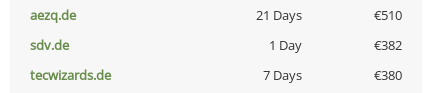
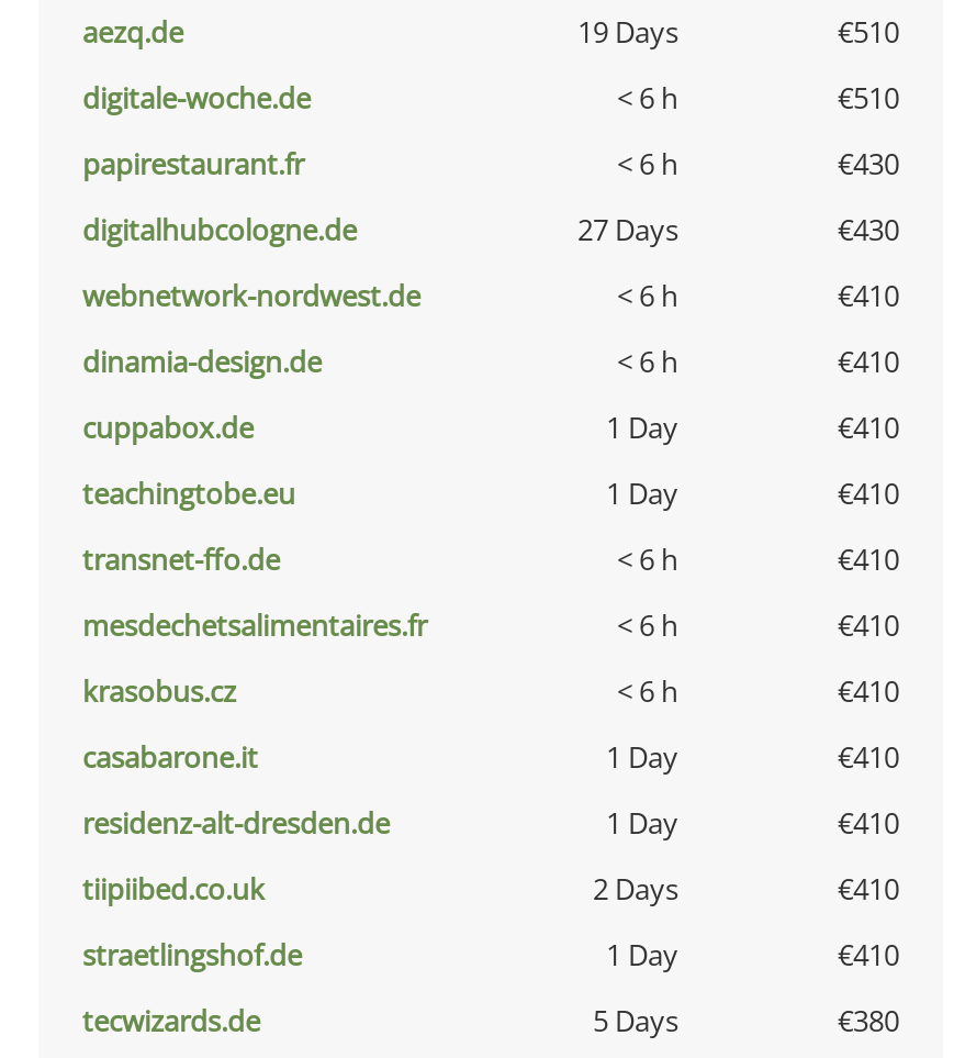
- 21 Days
+ 19 Days

- sdv.de
+ digitale-woche.de
+ < 6 h
+ €510
+ papirestaurant.fr
+ < 6 h
+ €430
+ digitalhubcologne.de
+ 27 Days
+ €430
+ webnetwork-nordwest.de
+ < 6 h
+ €410
+ dinamia-design.de
+ < 6 h
+ €410
+ cuppabox.de

- €382
+ €410
+ teachingtobe.eu
+ 1 Day
+ €410
+ transnet-ffo.de
+ < 6 h
+ €410
+ mesdechetsalimentaires.fr
+ < 6 h
+ €410
+ krasobus.cz
+ < 6 h
+ €410
+ casabarone.it
+ 1 Day
+ €410
+ residenz-alt-dresden.de
+ 1 Day
+ €410
+ tiipiibed.co.uk
+ 2 Days
+ €410
+ straetlingshof.de
+ 1 Day
+ €410

- 7 Days
+ 5 Days
